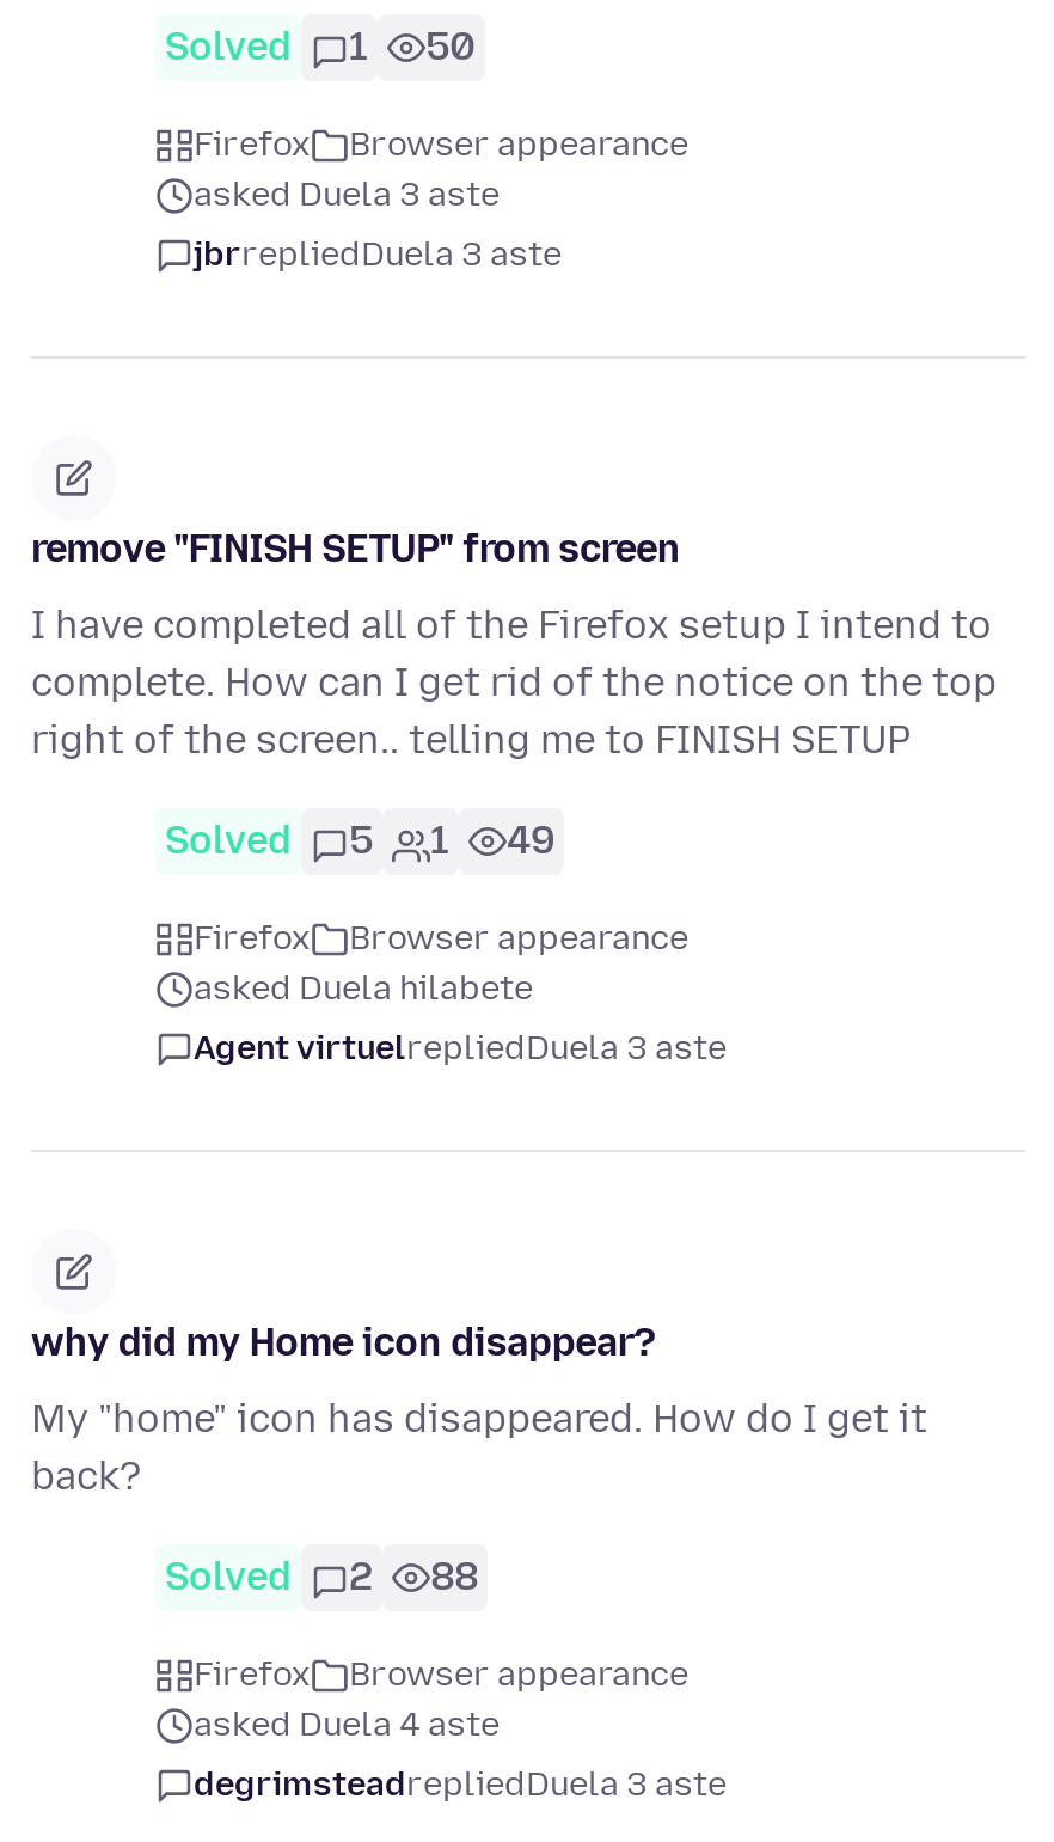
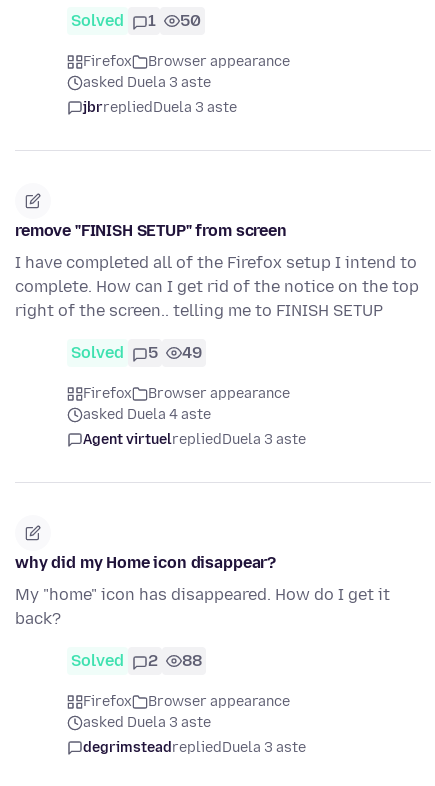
- 1

- asked Duela hilabete

moved up: asked Duela 4 aste

+ asked Duela 3 aste
